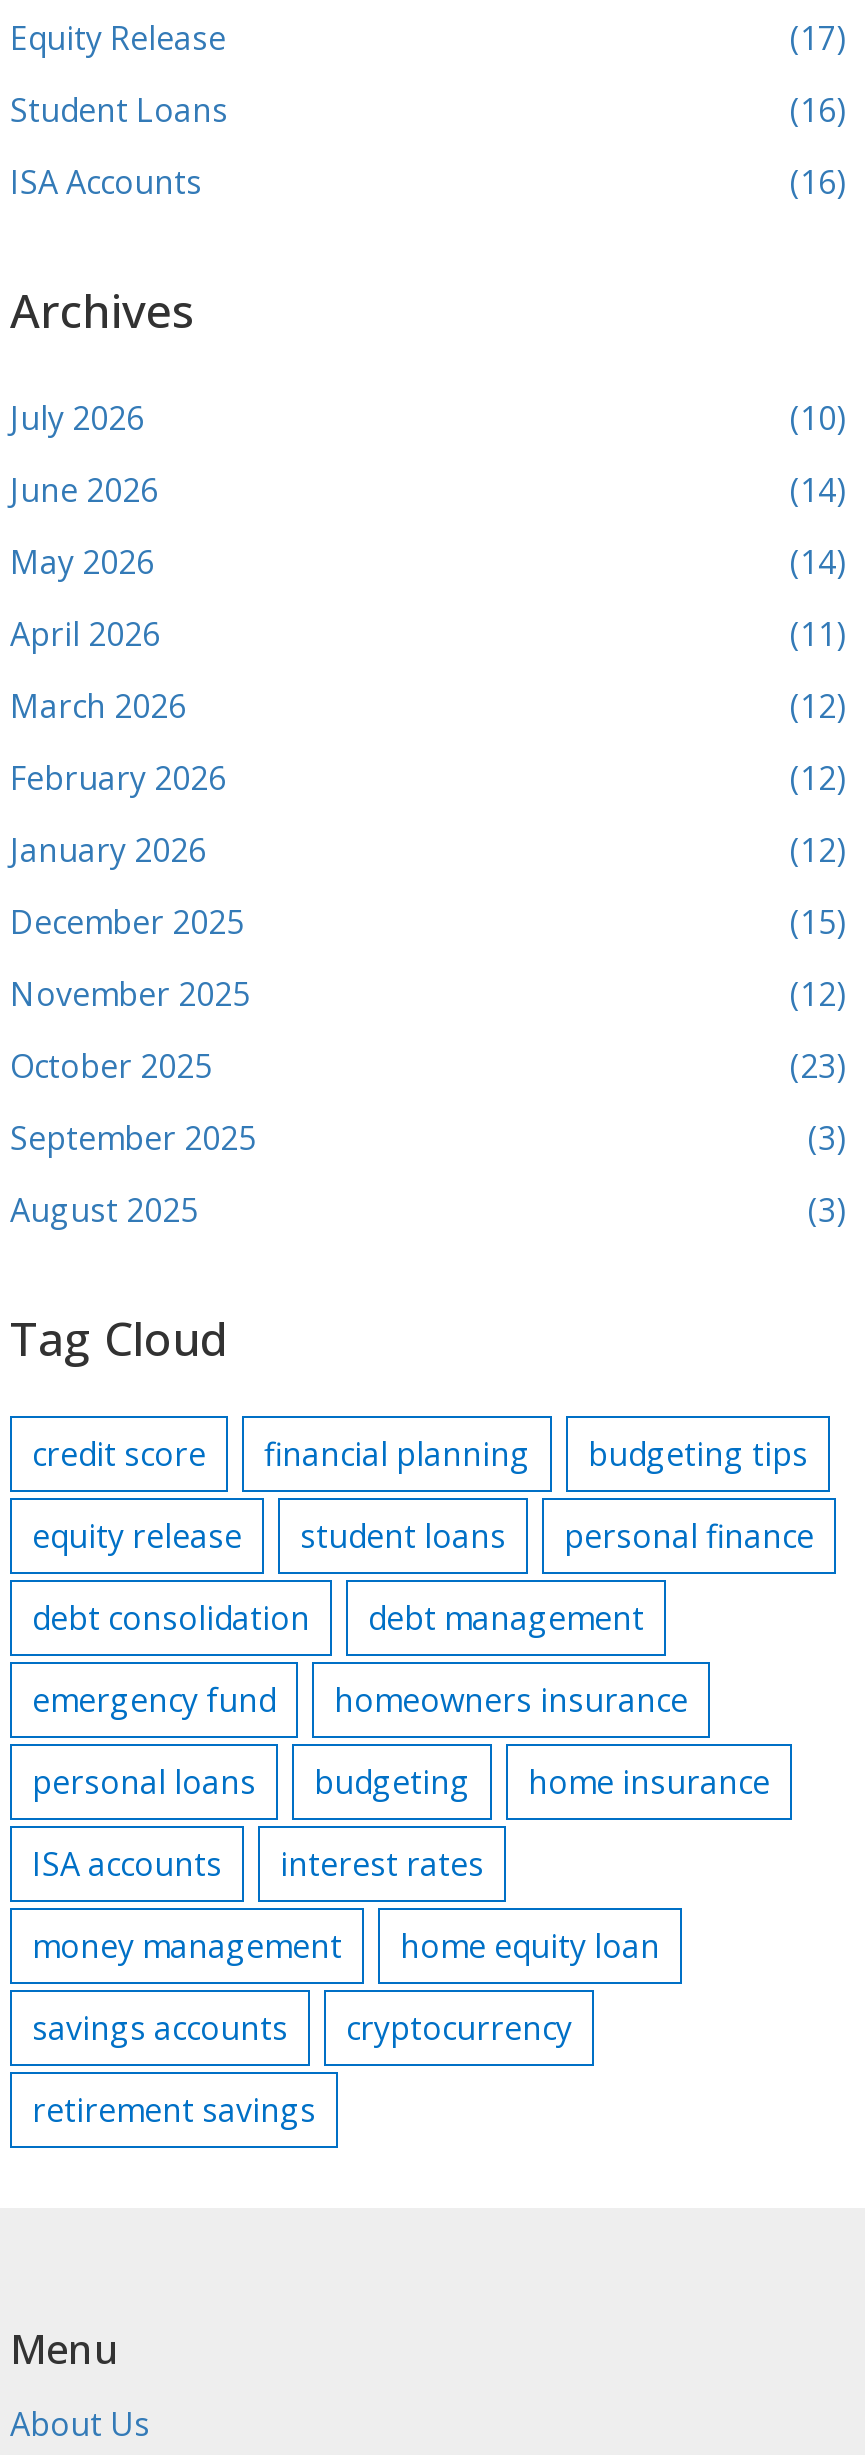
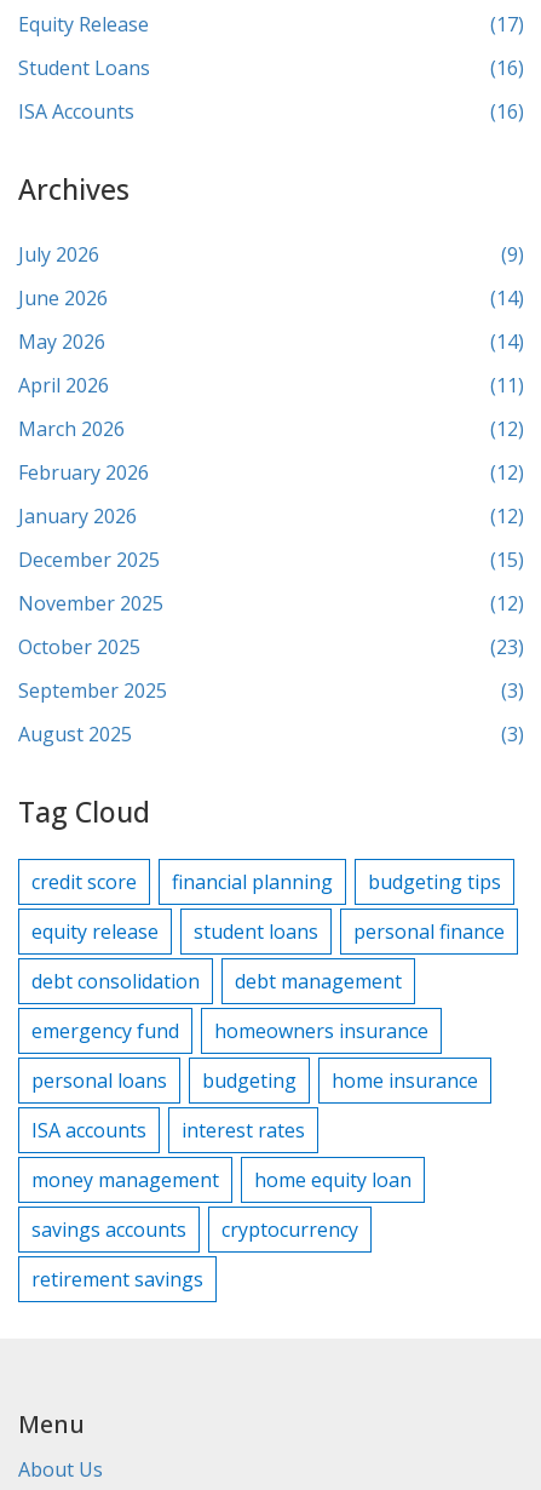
- (10)
+ (9)
